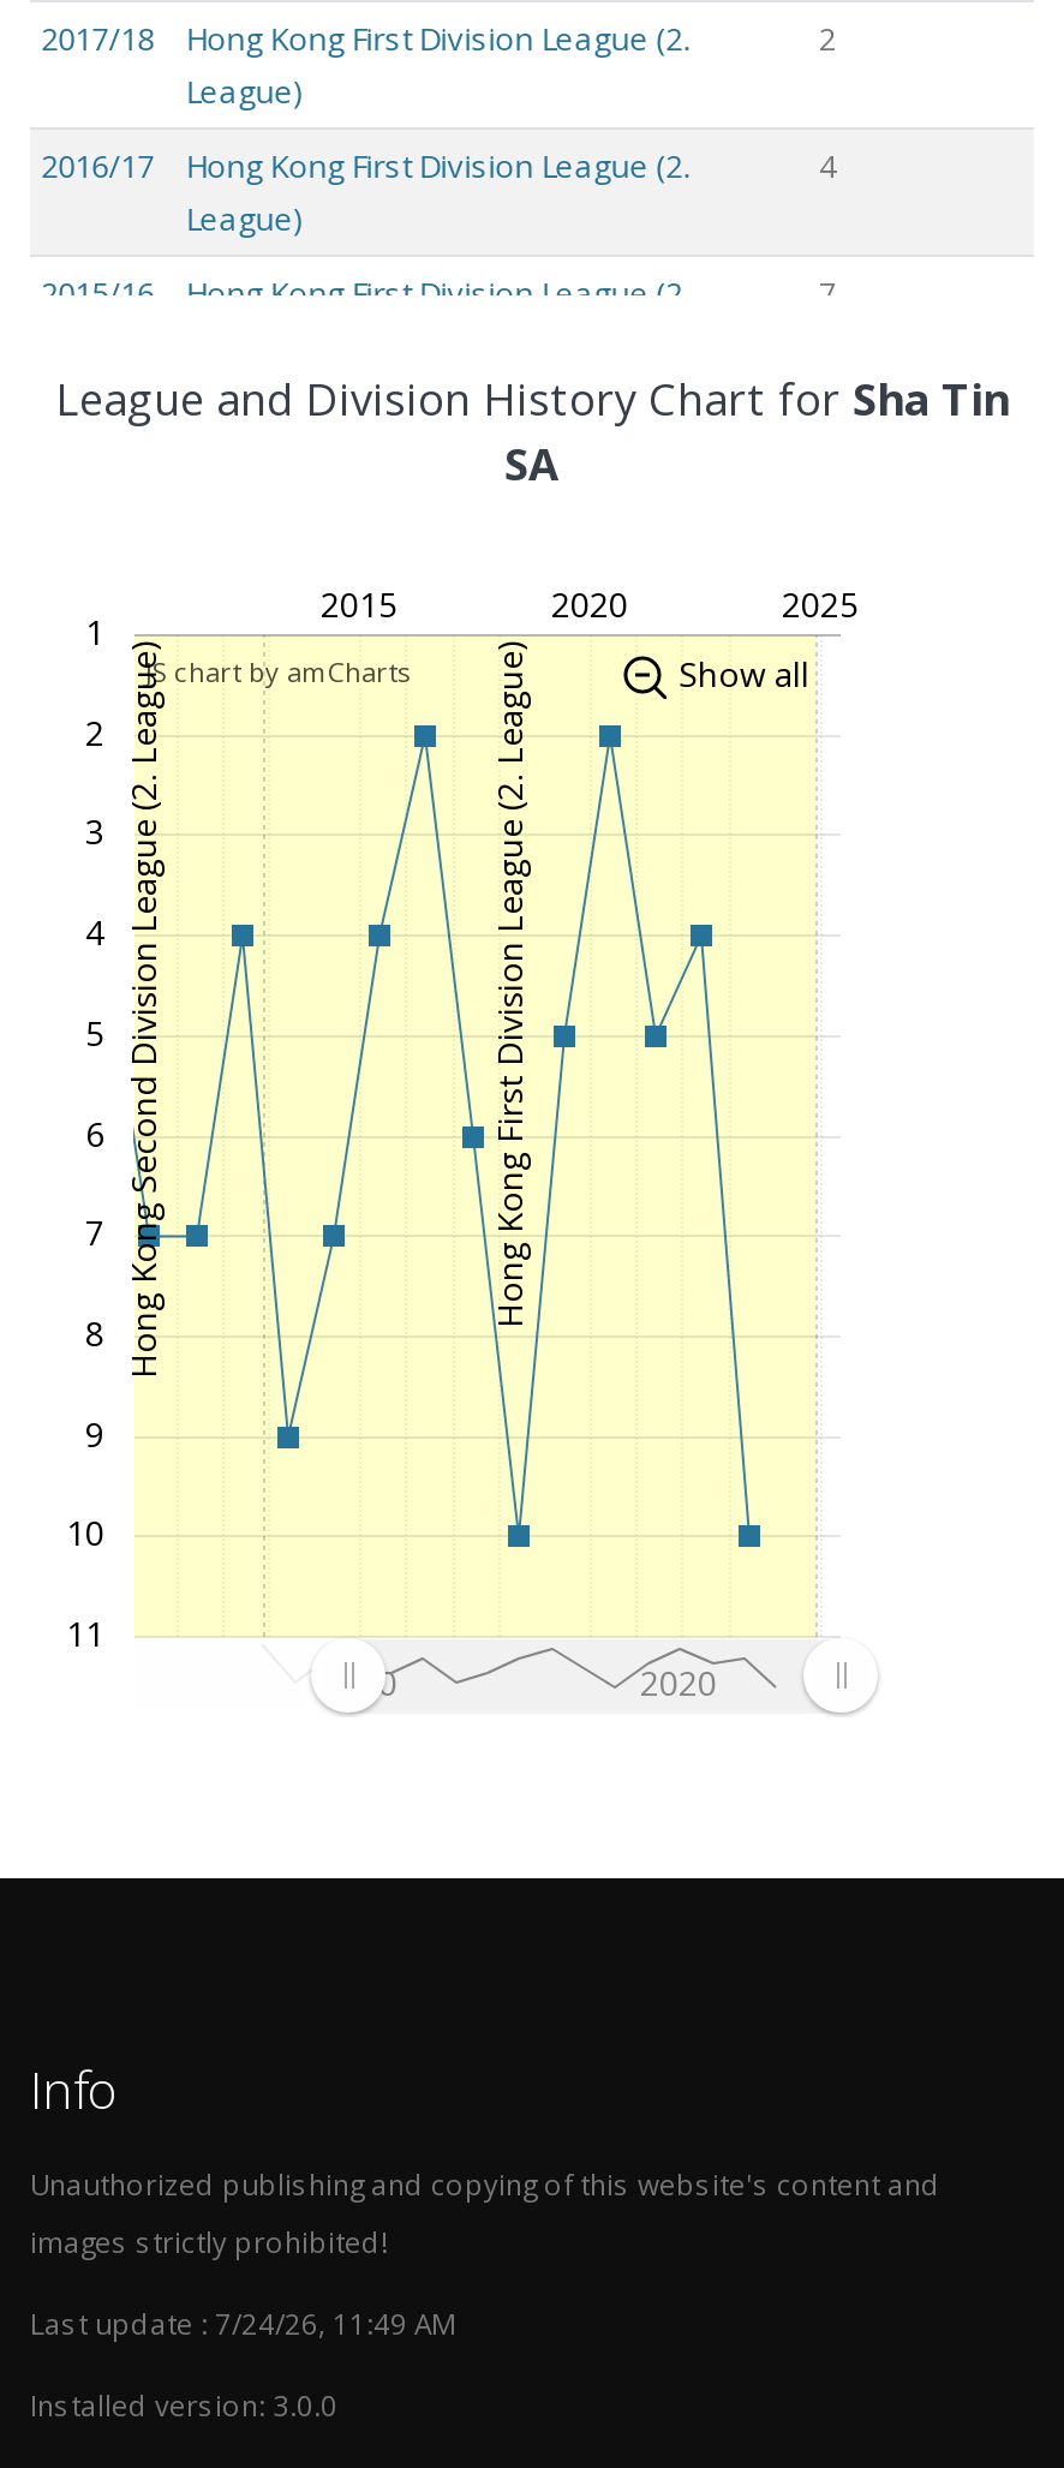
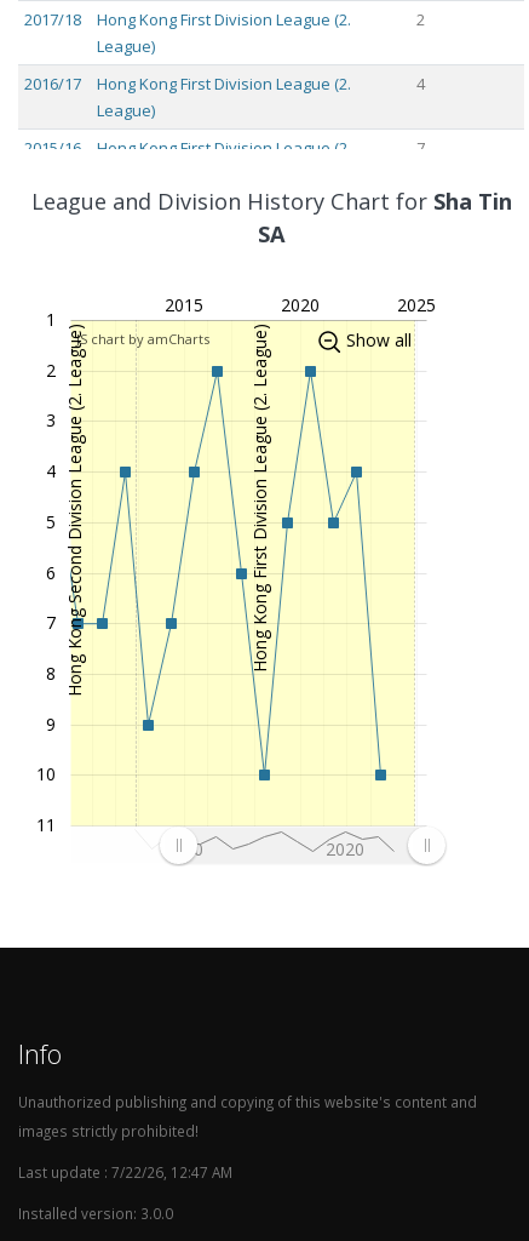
- Last update : 7/24/26, 11:49 AM
+ Last update : 7/22/26, 12:47 AM
